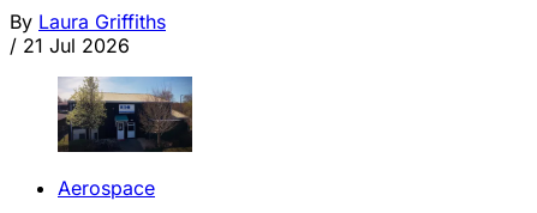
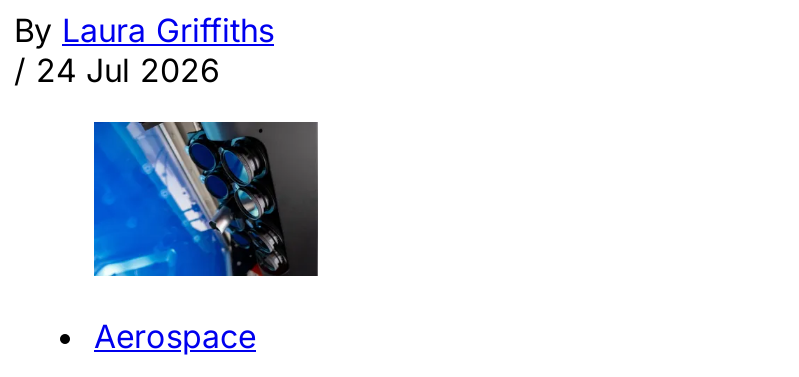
- / 21 Jul 2026
+ / 24 Jul 2026

- [image]
+ [image]
